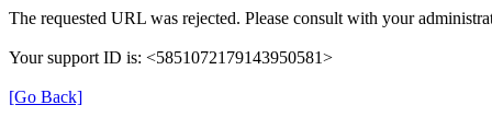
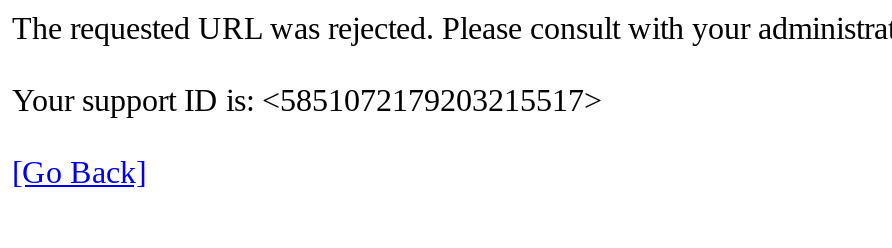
- Your support ID is: <5851072179143950581>
+ Your support ID is: <5851072179203215517>
